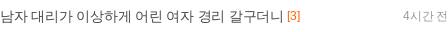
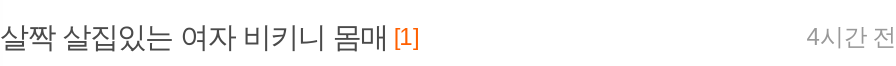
- 남자 대리가 이상하게 어린 여자 경리 갈구더니 [3]
+ 살짝 살집있는 여자 비키니 몸매 [1]
